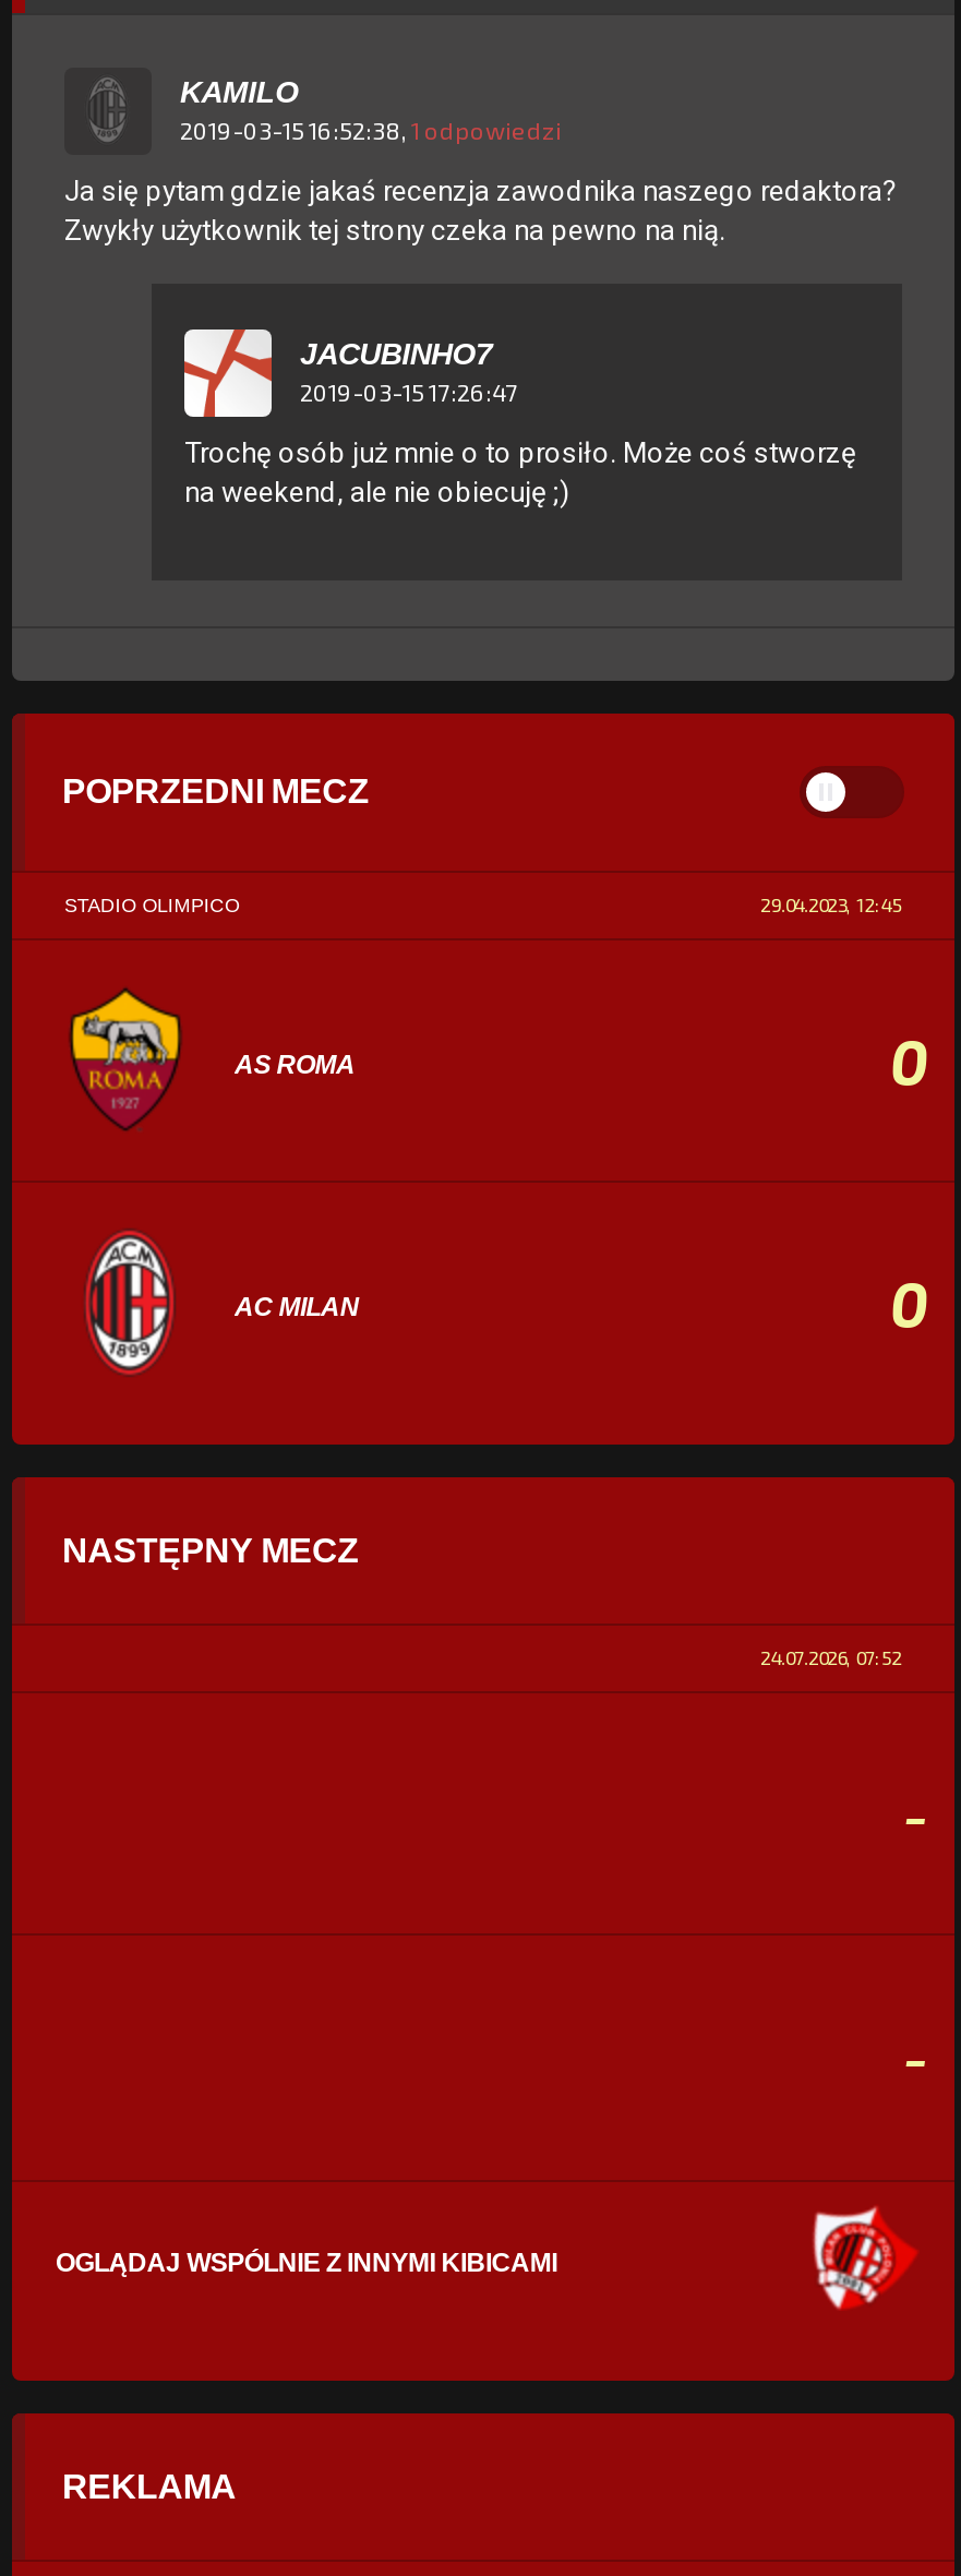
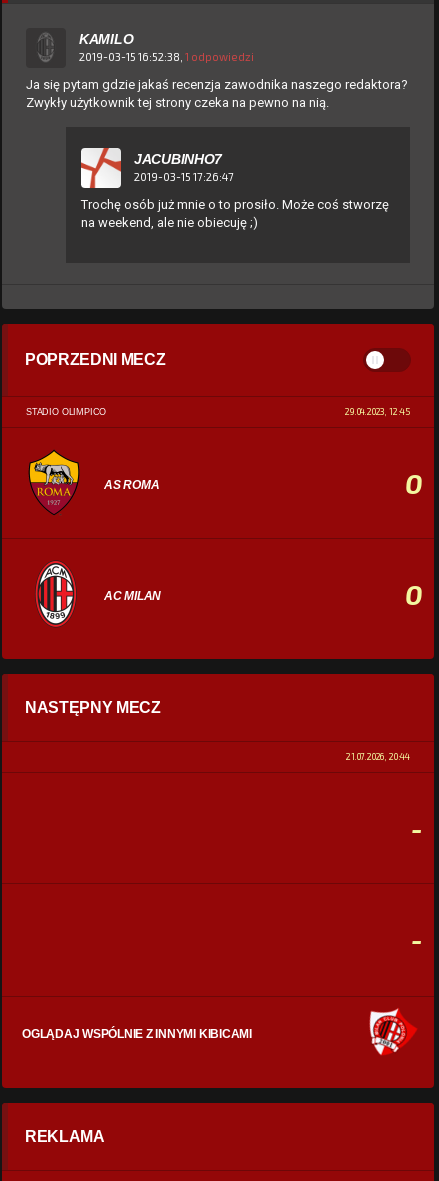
- 24.07.2026, 07:52
+ 21.07.2026, 20:44
